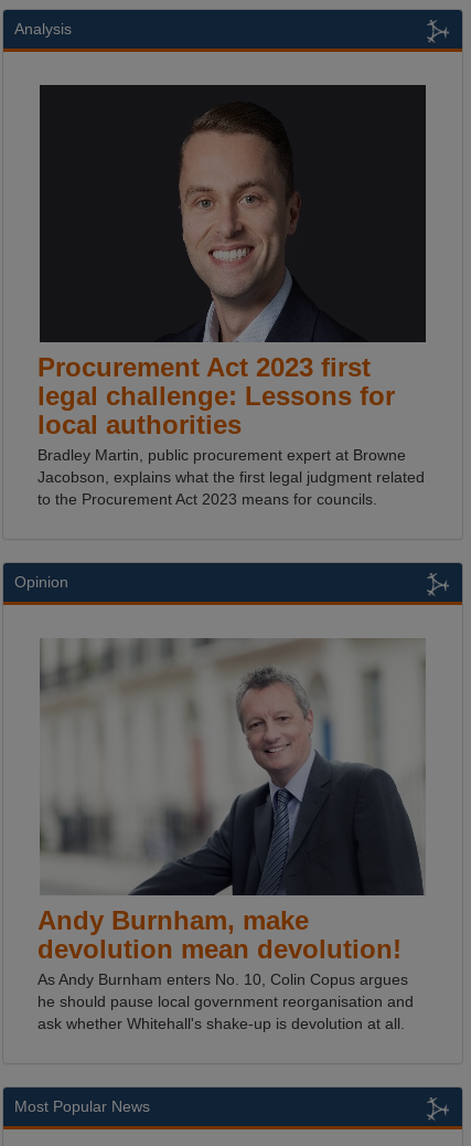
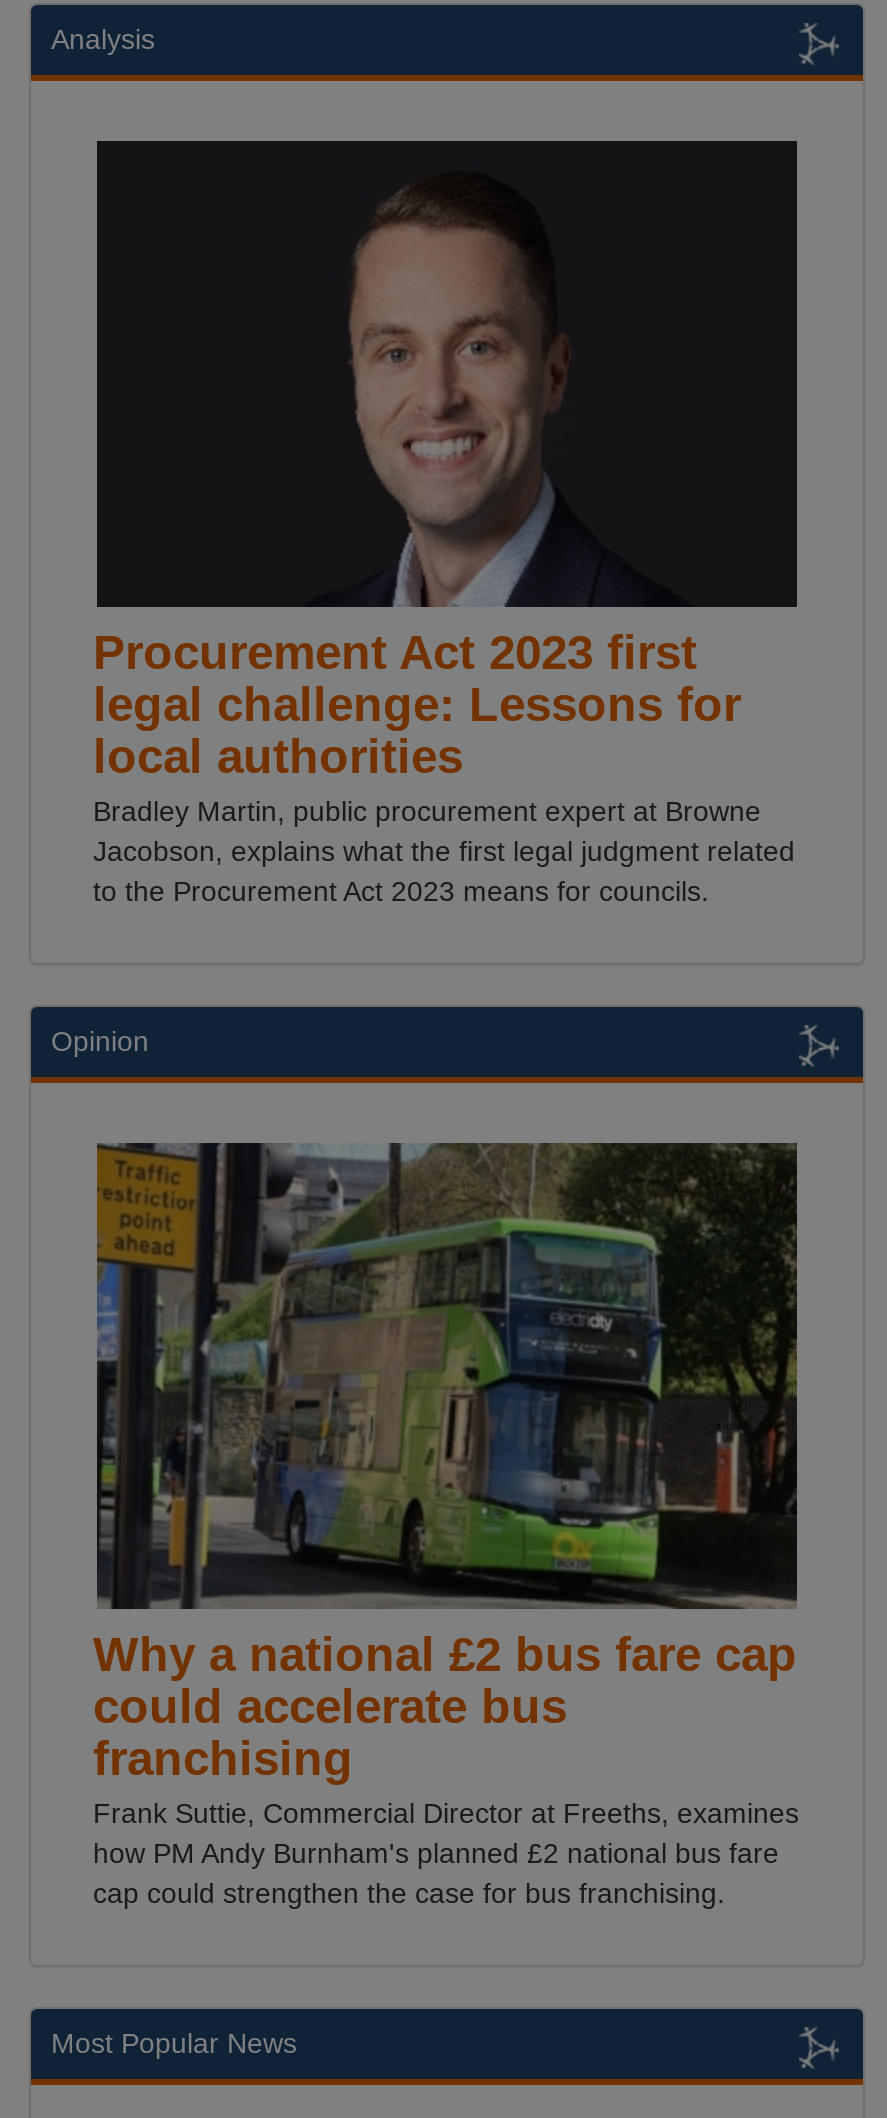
- [image]
- Andy Burnham, make
- devolution mean devolution!
- As Andy Burnham enters No. 10, Colin Copus argues
- he should pause local government reorganisation and
- ask whether Whitehall's shake-up is devolution at all.
+ [image]
+ Why a national £2 bus fare cap
+ could accelerate bus
+ franchising
+ Frank Suttie, Commercial Director at Freeths, examines
+ how PM Andy Burnham's planned £2 national bus fare
+ cap could strengthen the case for bus franchising.
